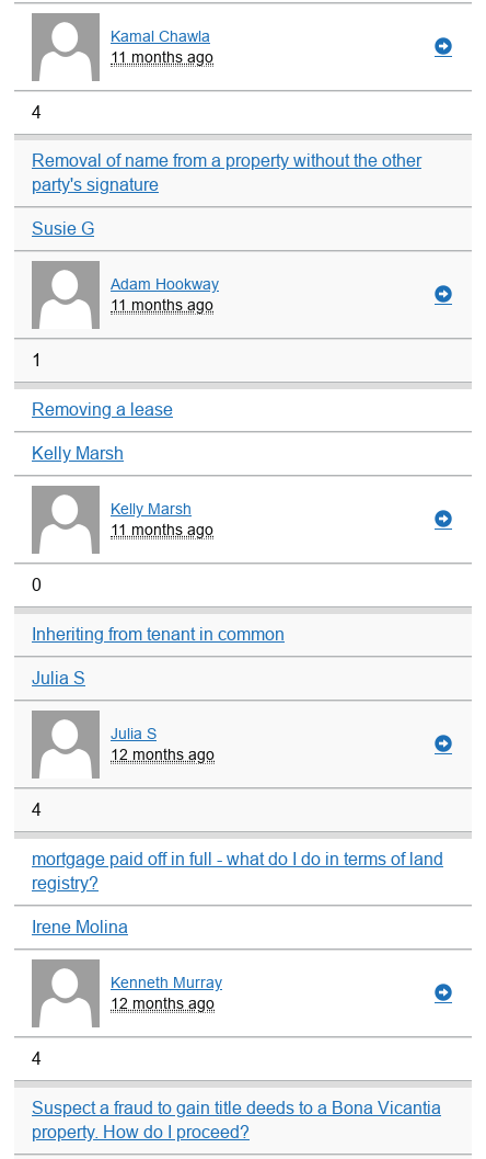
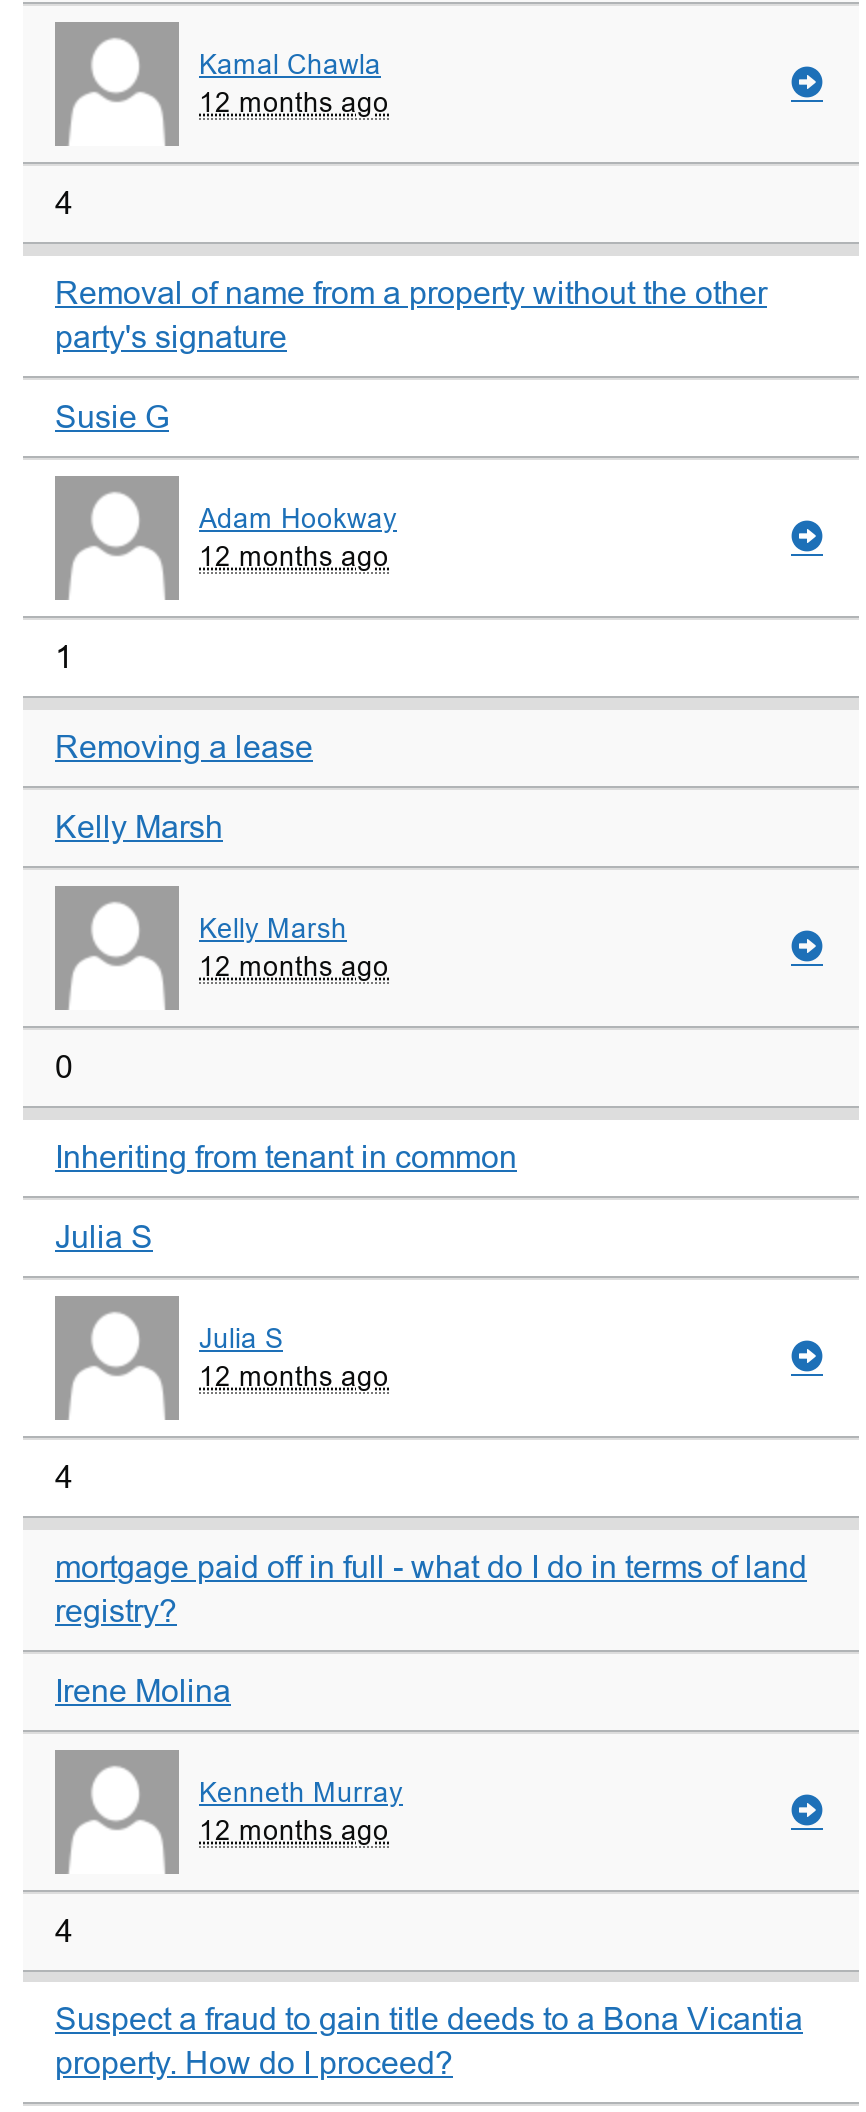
- 11 months ago
+ 12 months ago

- 11 months ago
+ 12 months ago

- 11 months ago
+ 12 months ago
